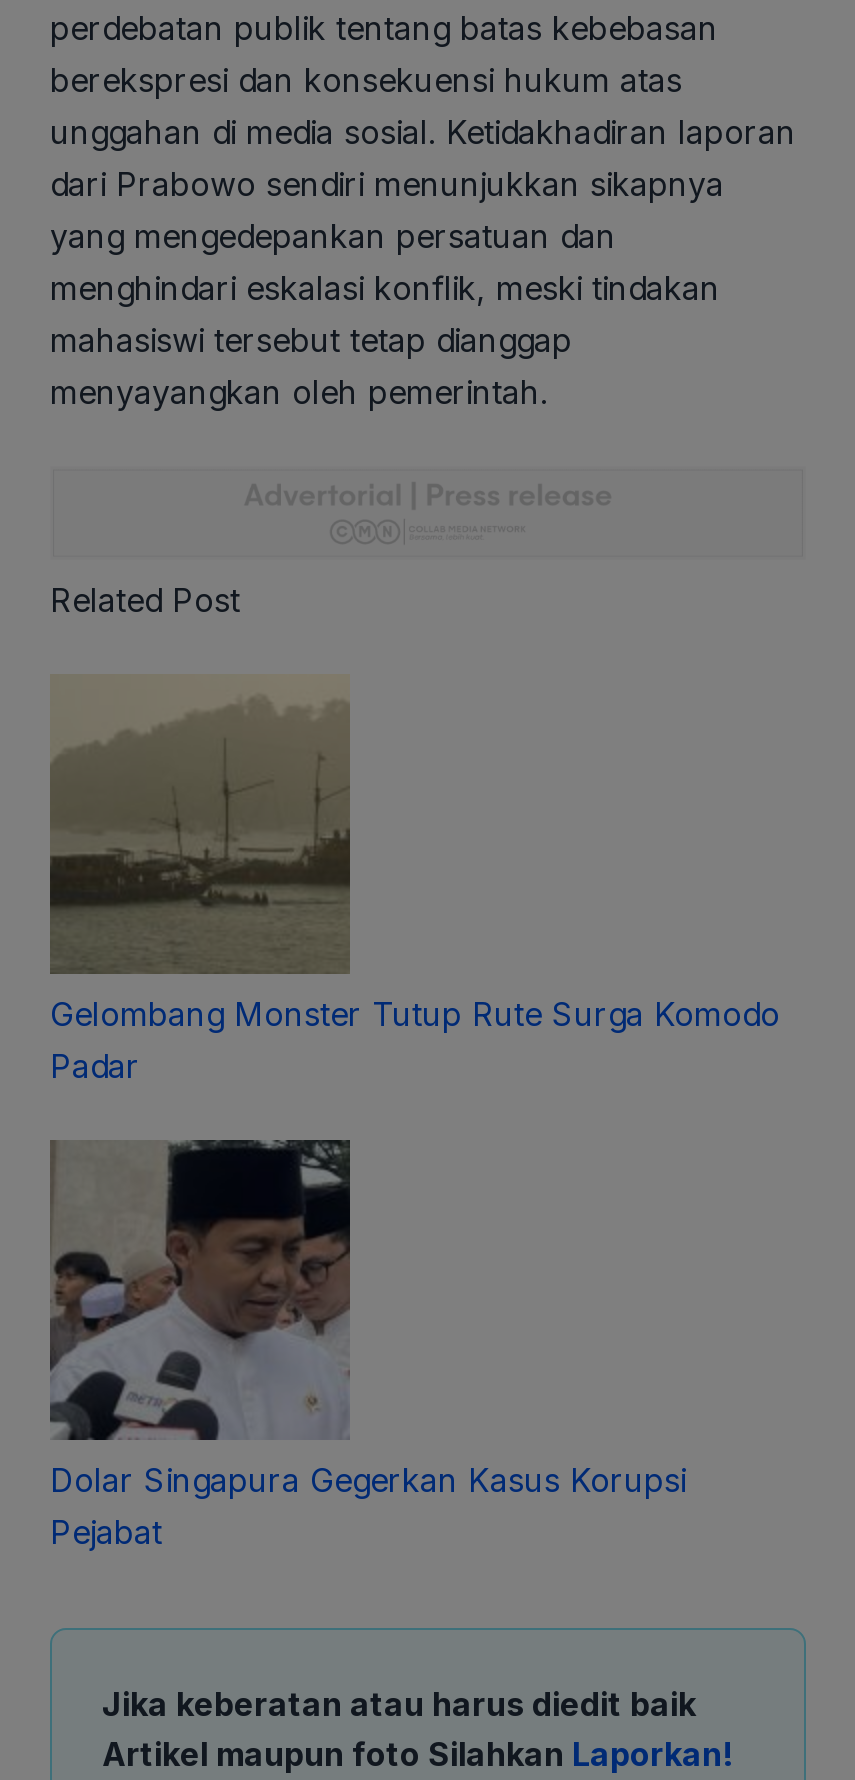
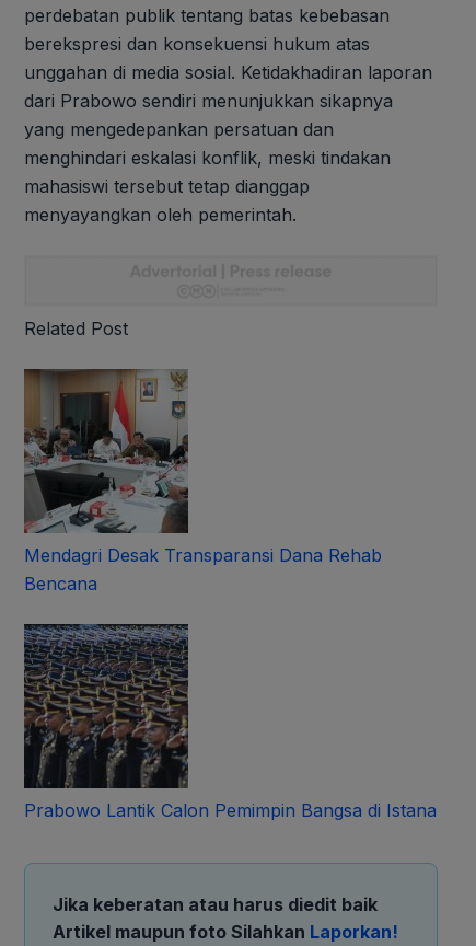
- [image]
- Gelombang Monster Tutup Rute Surga Komodo
- Padar
+ [image]
+ Mendagri Desak Transparansi Dana Rehab
+ Bencana

- [image]
- Dolar Singapura Gegerkan Kasus Korupsi
- Pejabat
+ [image]
+ Prabowo Lantik Calon Pemimpin Bangsa di Istana
